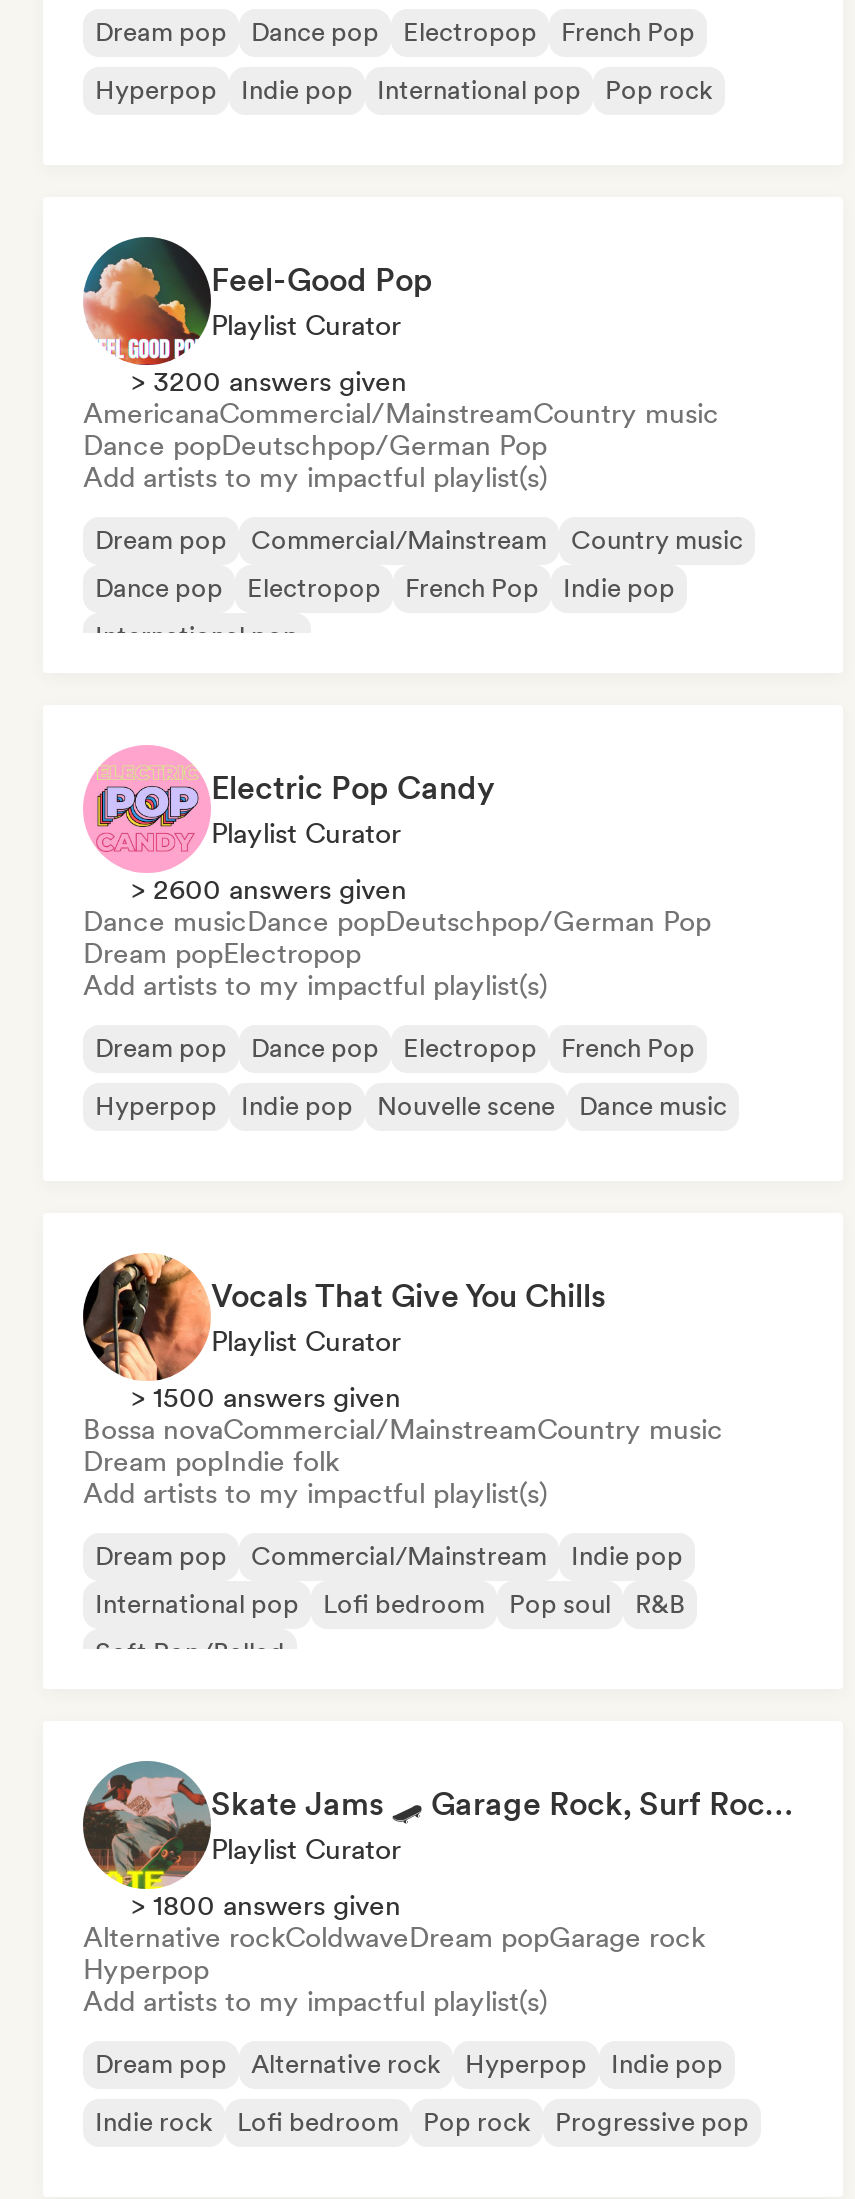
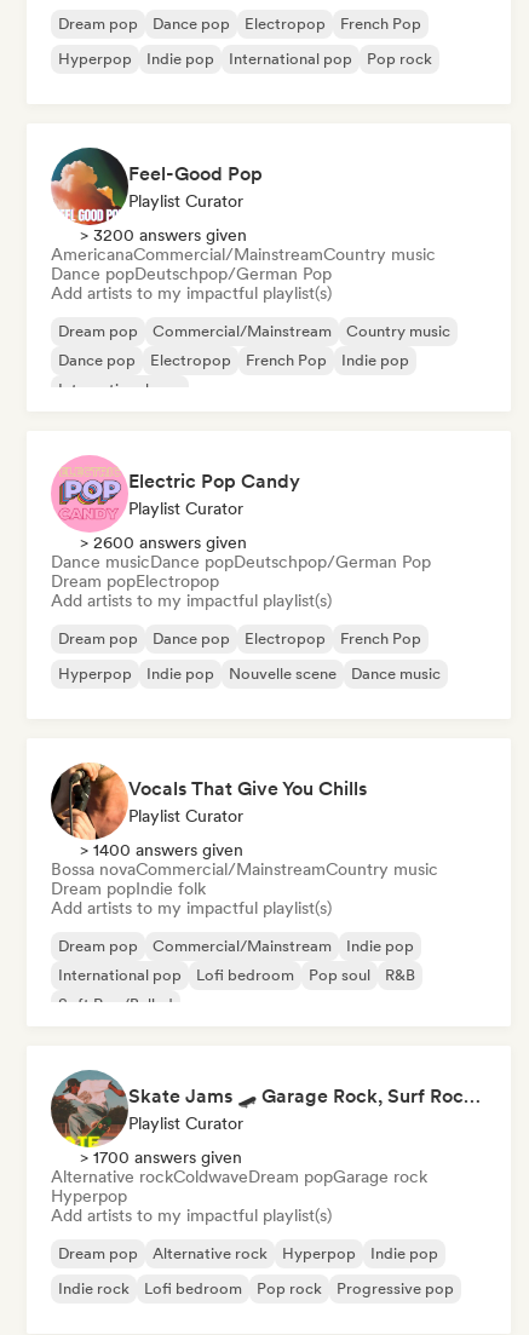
- > 1500 answers given
+ > 1400 answers given

- > 1800 answers given
+ > 1700 answers given
